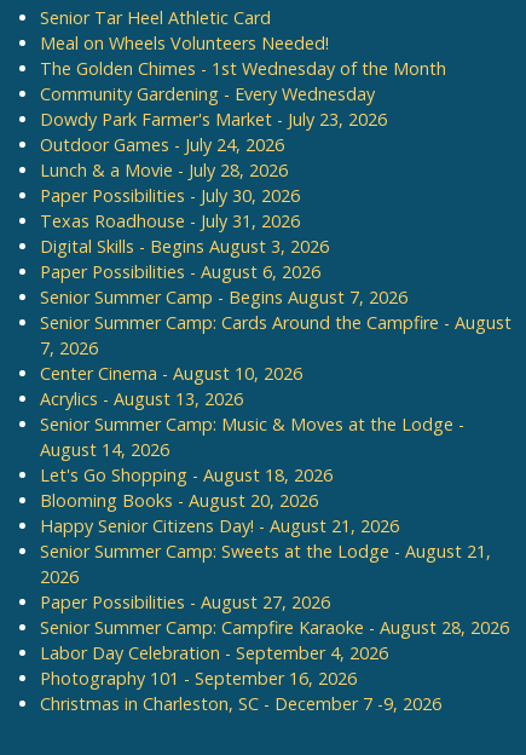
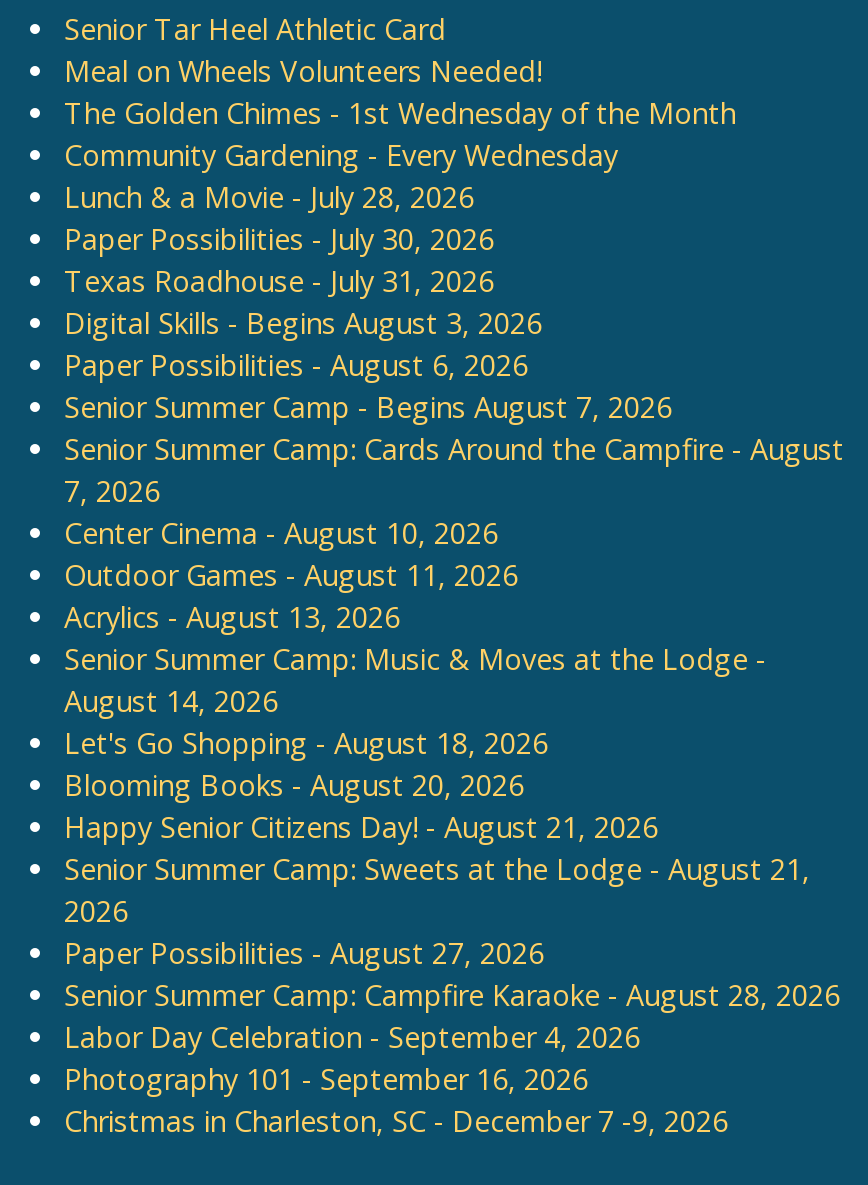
- Dowdy Park Farmer's Market - July 23, 2026
- Outdoor Games - July 24, 2026

moved up: Lunch & a Movie - July 28, 2026 | Paper Possibilities - July 30, 2026 | Texas Roadhouse - July 31, 2026 | ... | 7, 2026 | Center Cinema - August 10, 2026

+ Outdoor Games - August 11, 2026
